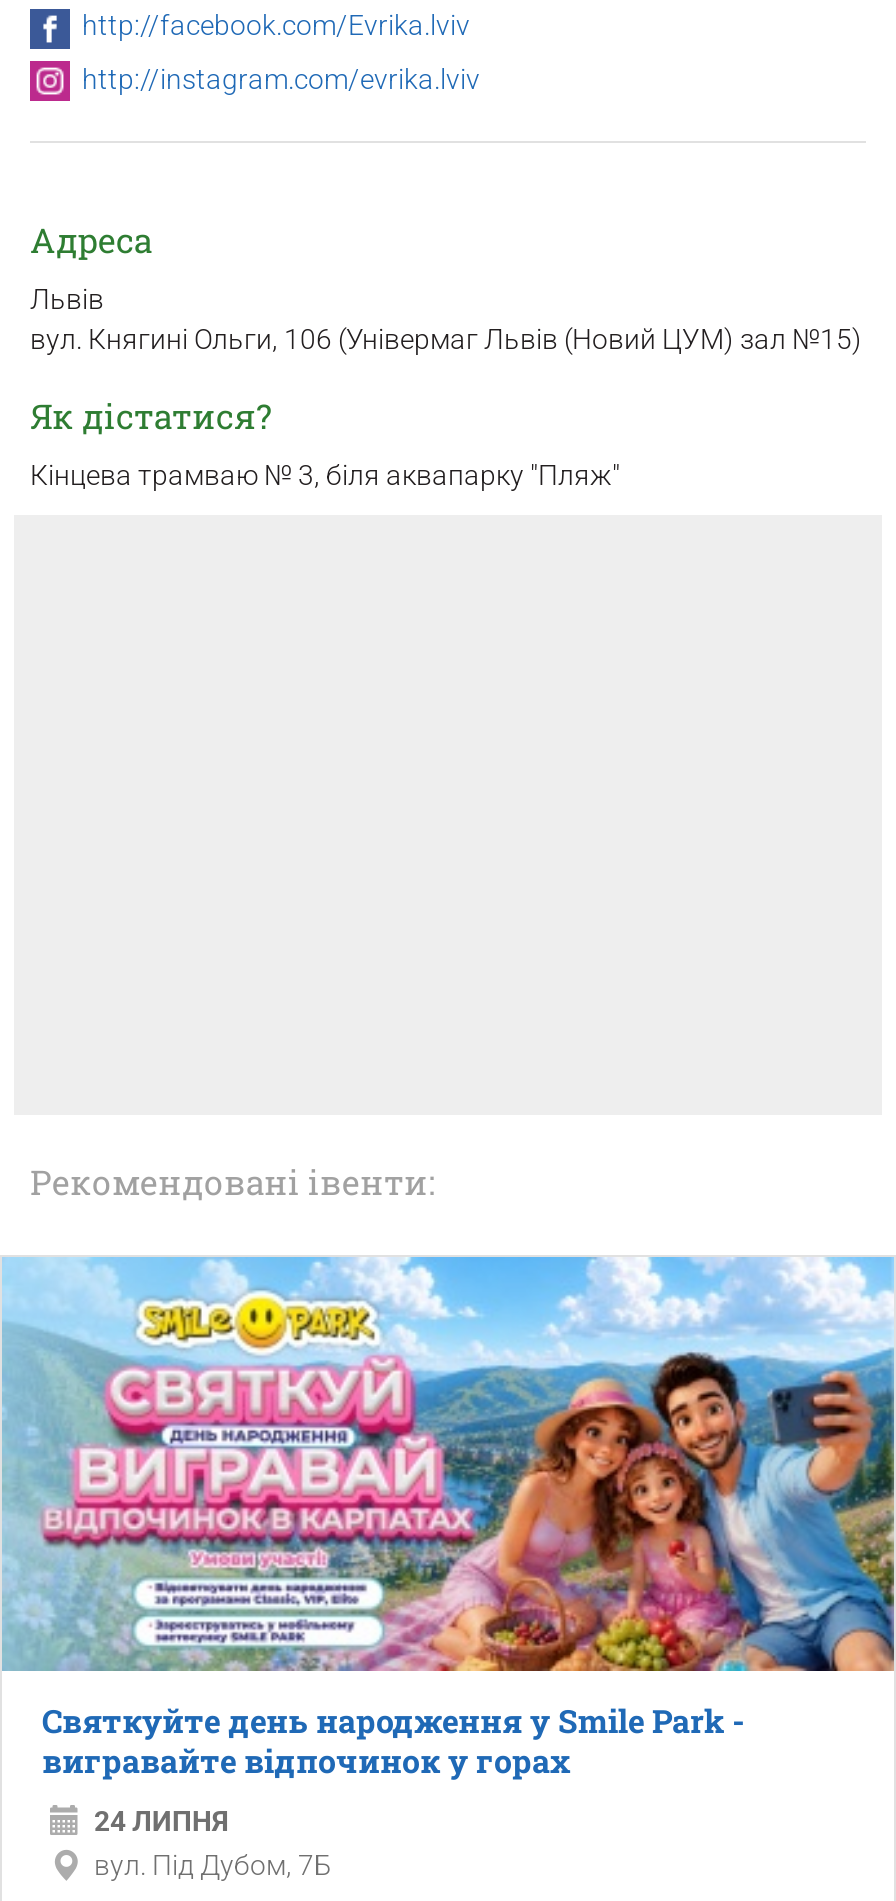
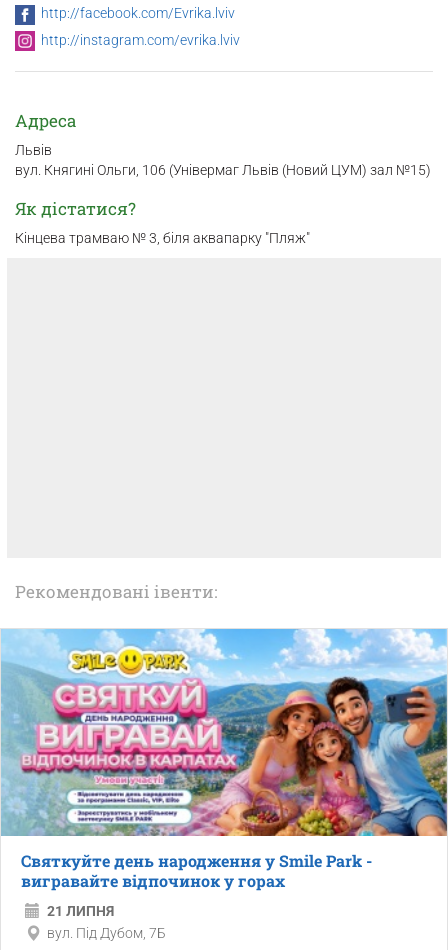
- 24 ЛИПНЯ
+ 21 ЛИПНЯ
